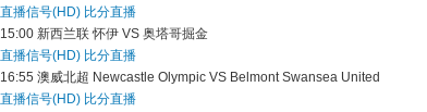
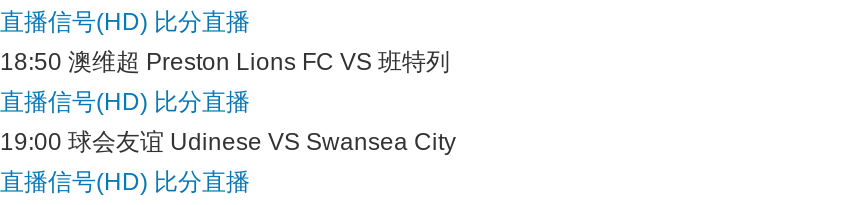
- 15:00 新西兰联怀伊 VS 奥塔哥掘金
+ 18:50 澳维超Preston Lions FC VS 班特列

- 16:55 澳威北超Newcastle Olympic VS Belmont Swansea United
+ 19:00 球会友谊Udinese VS Swansea City
